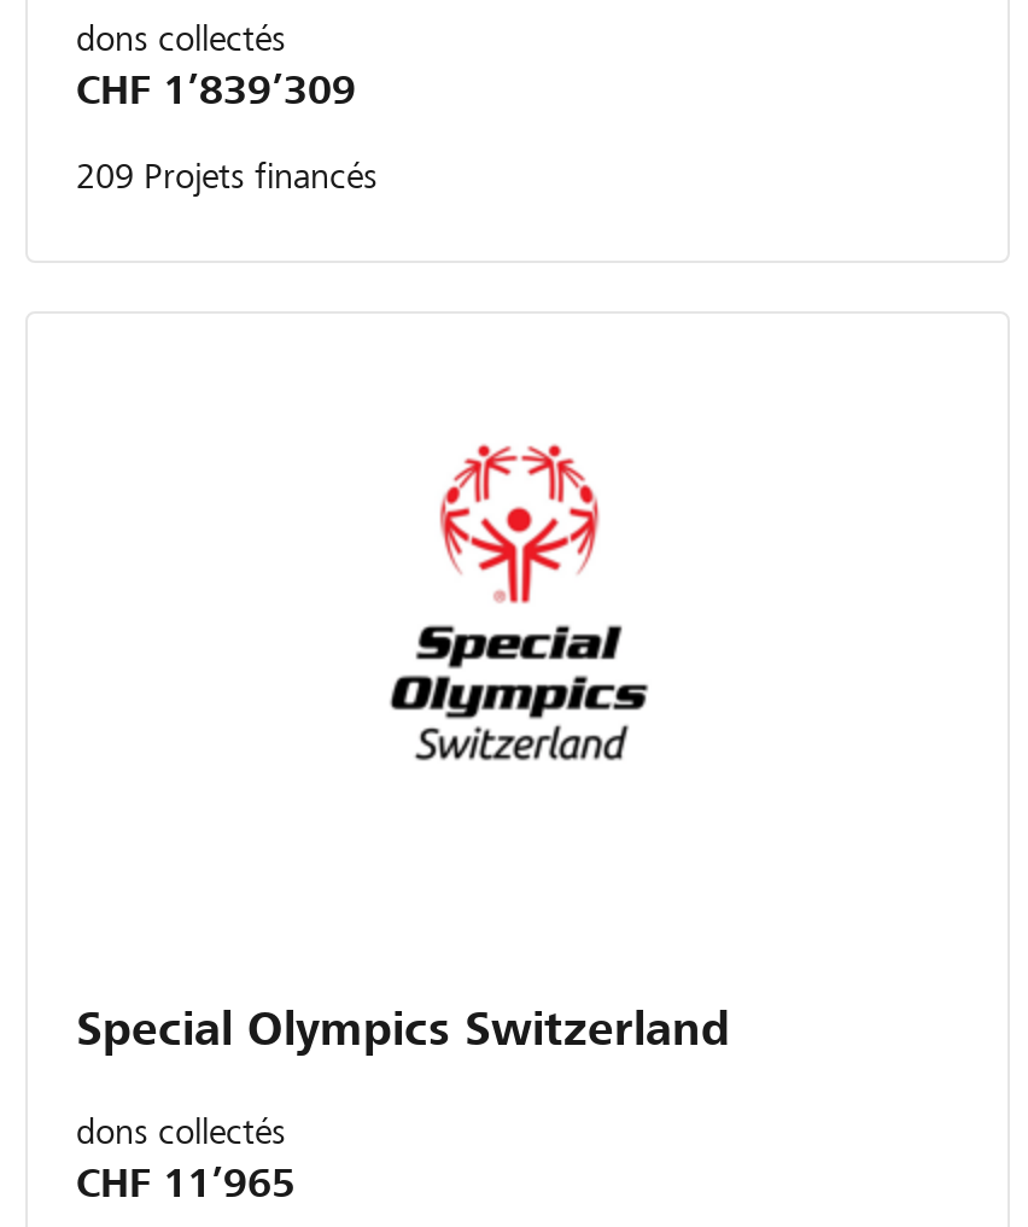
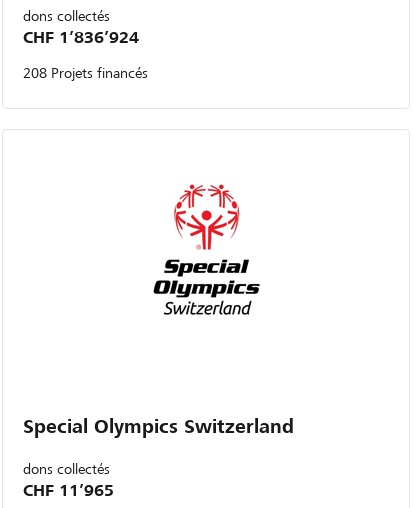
- CHF 1’839’309
+ CHF 1’836’924

- 209 Projets financés
+ 208 Projets financés
